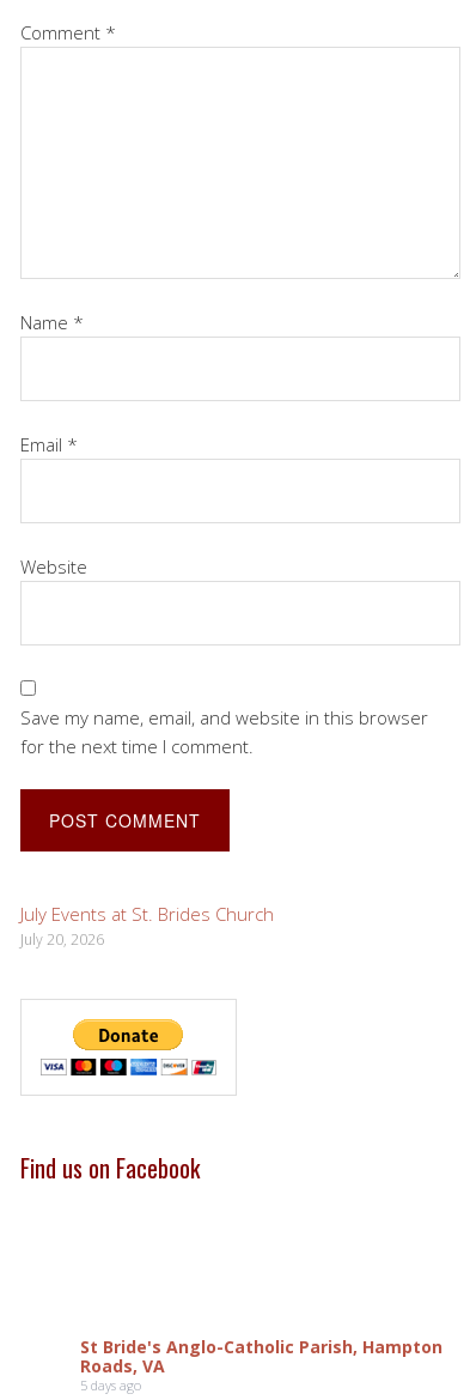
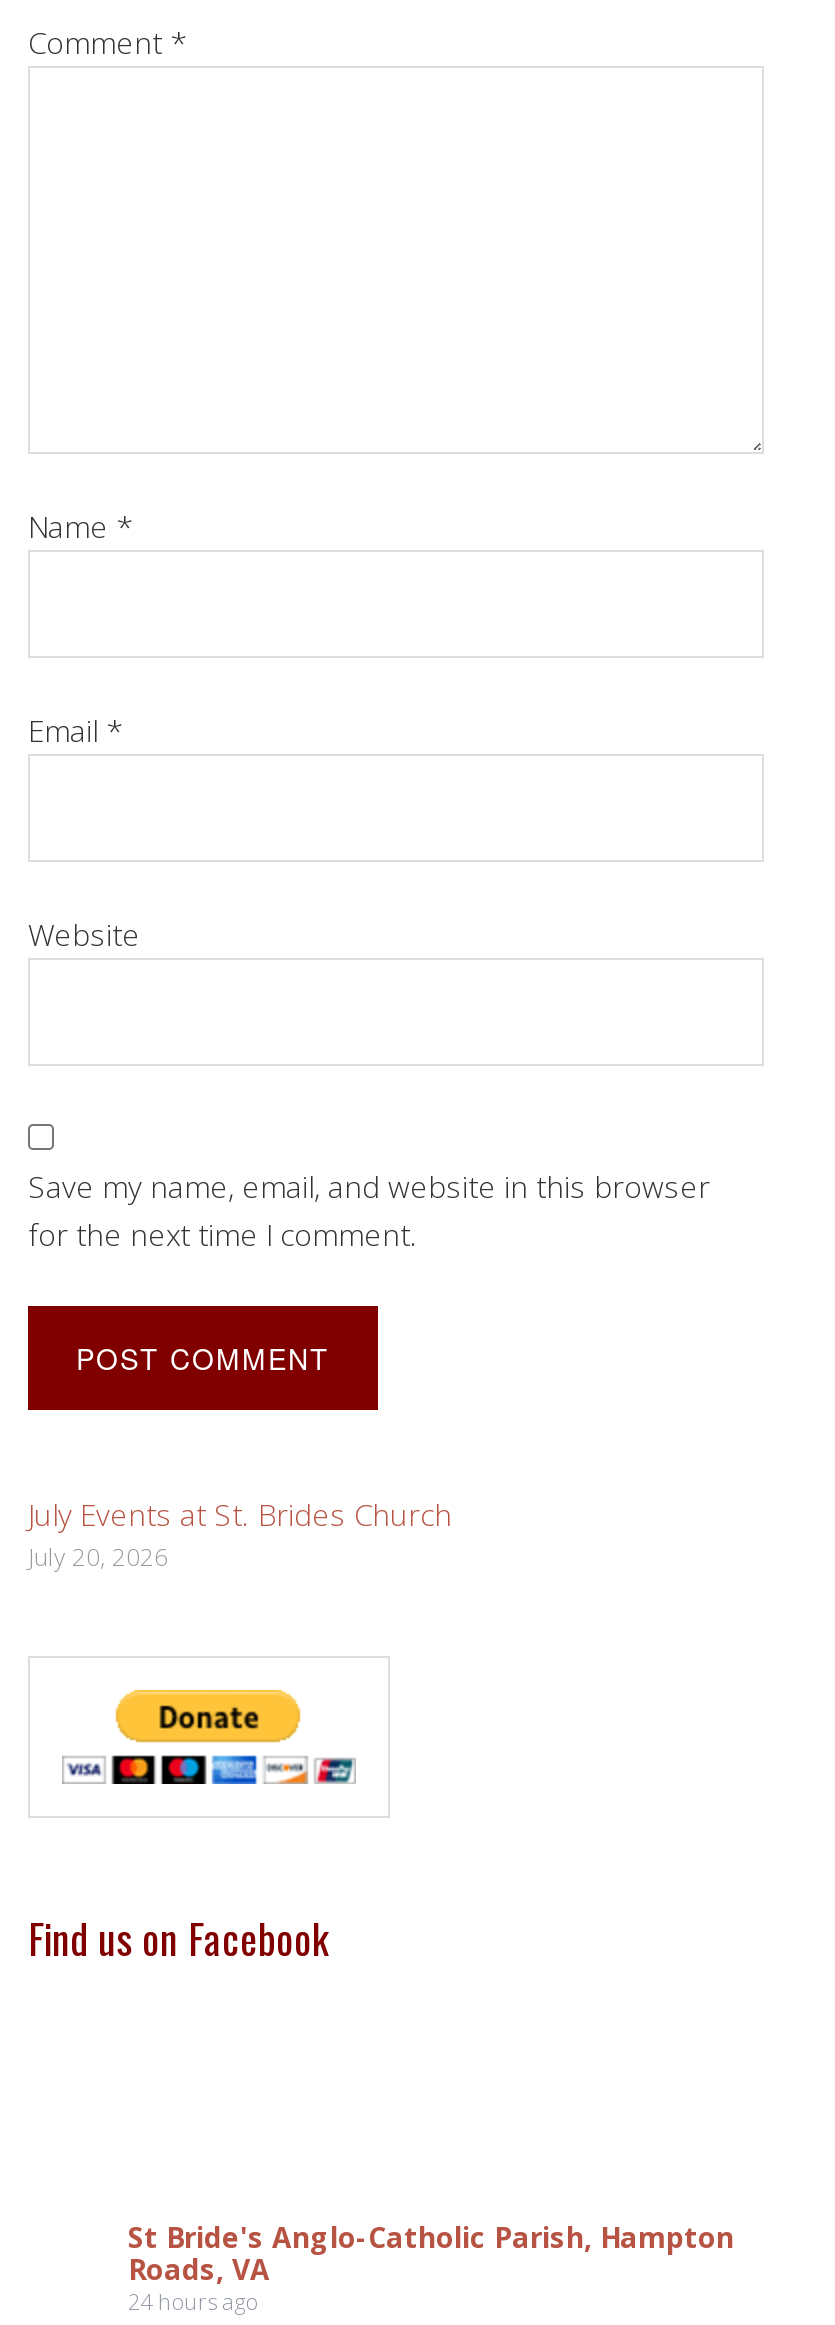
- 5 days ago
+ 24 hours ago
